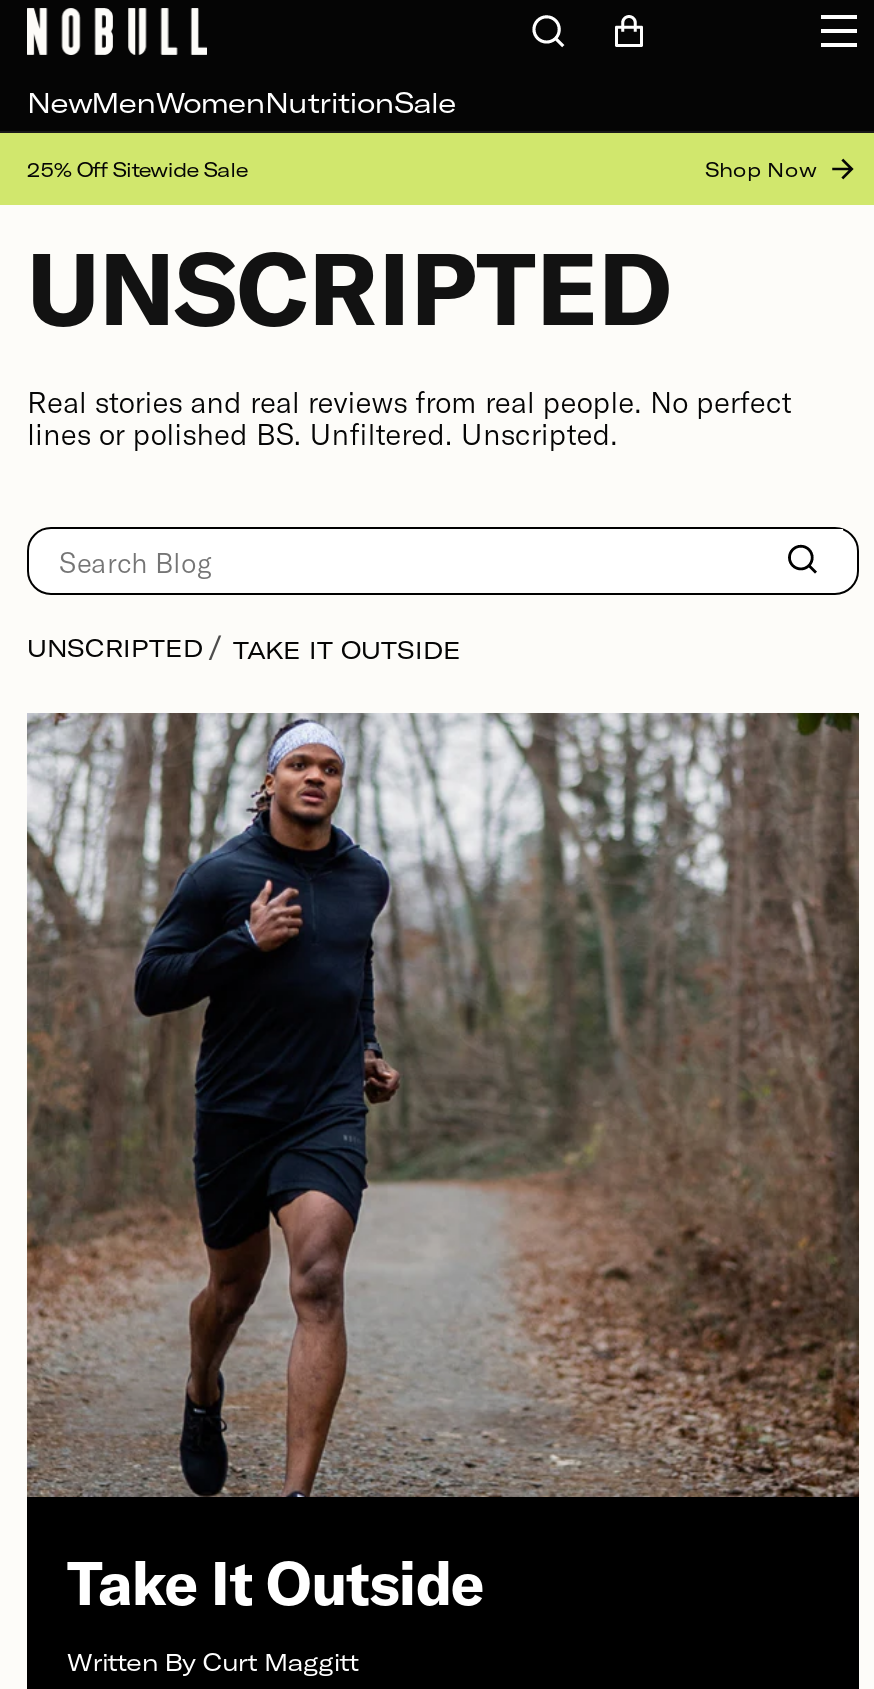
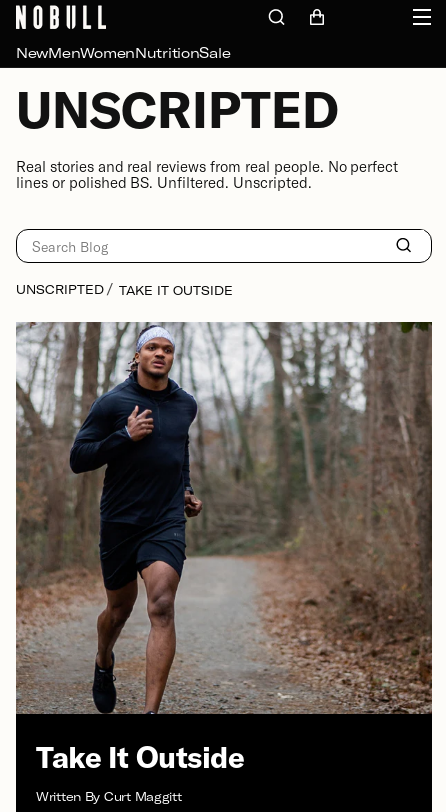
- 25% Off Sitewide Sale
- Shop Now
